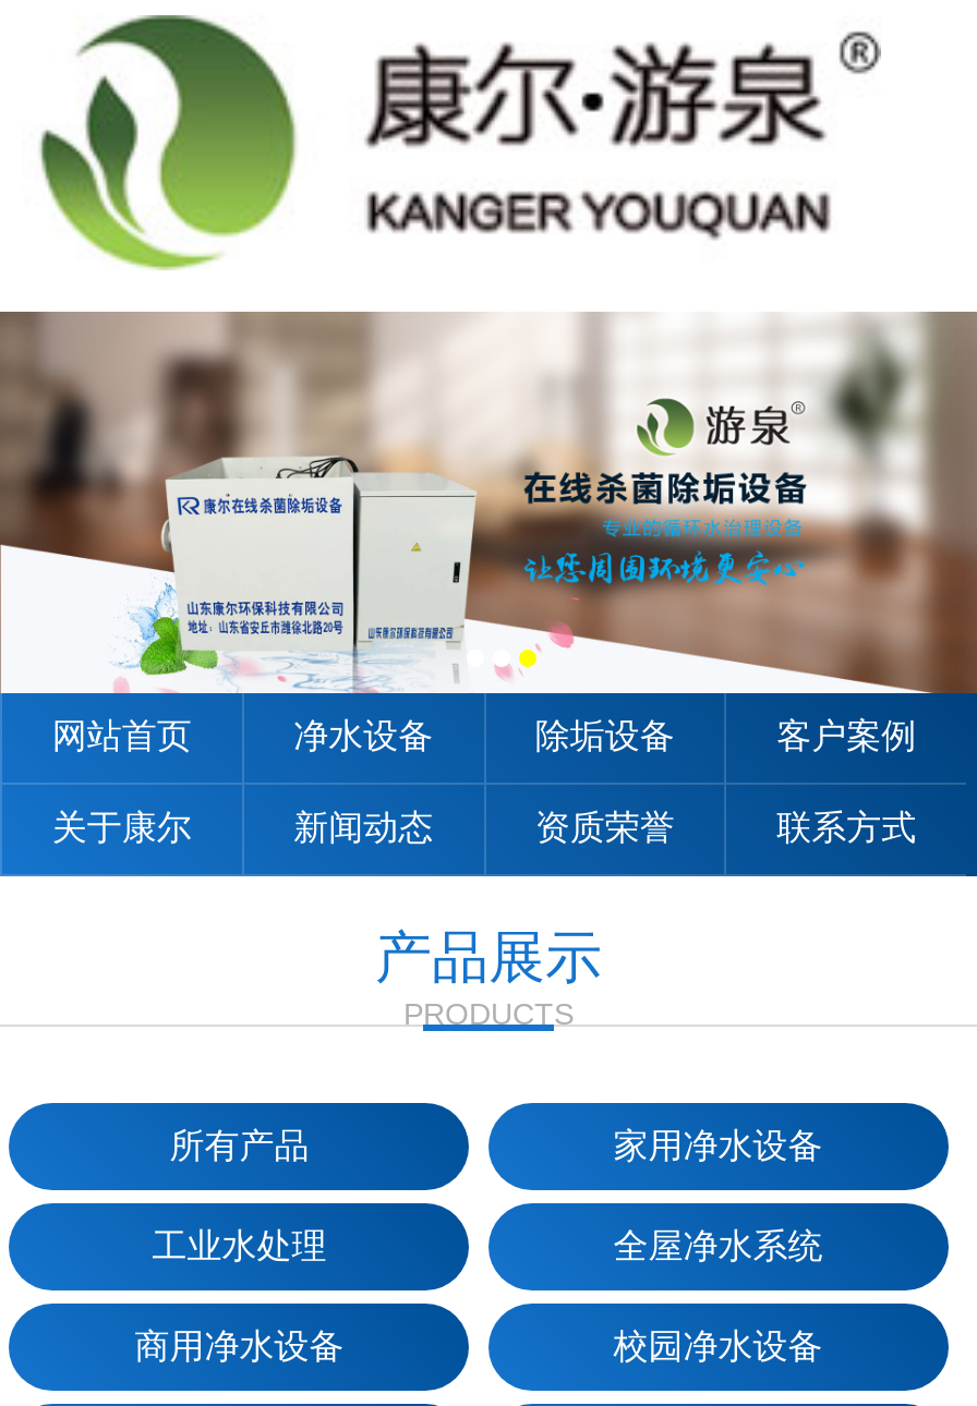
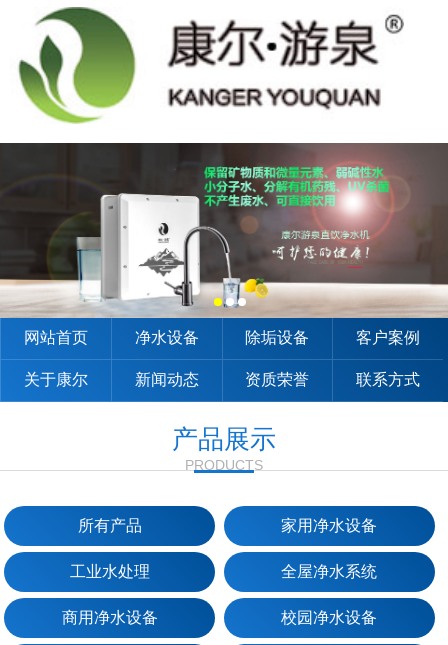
- [image]
+ [image]
